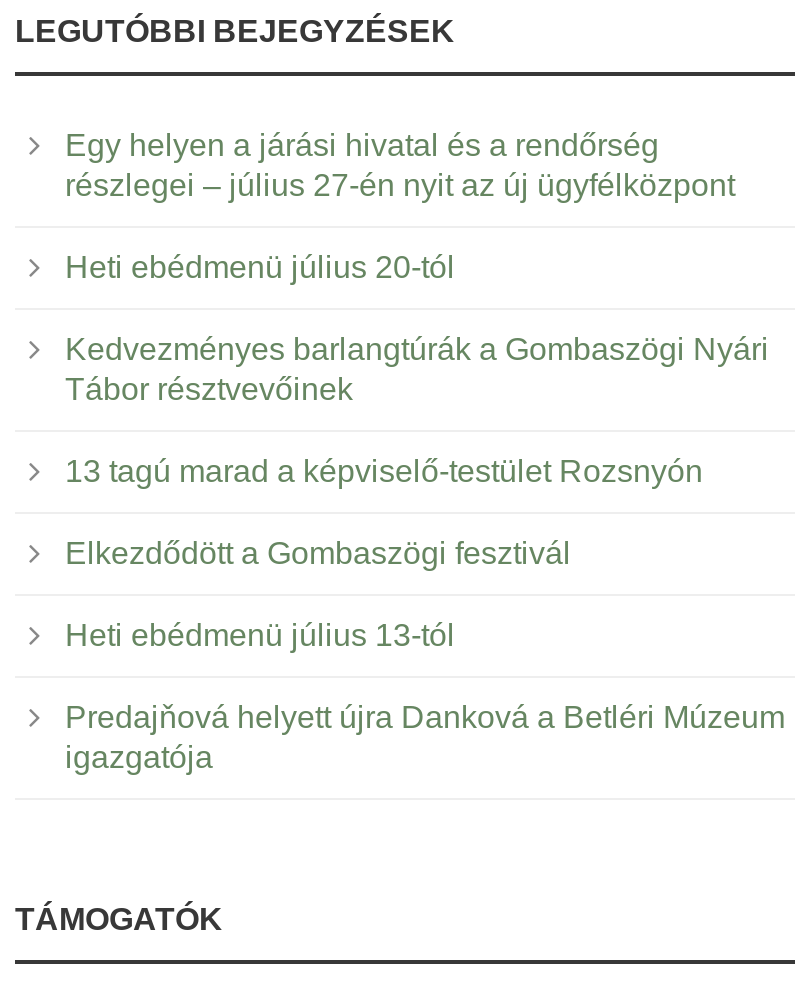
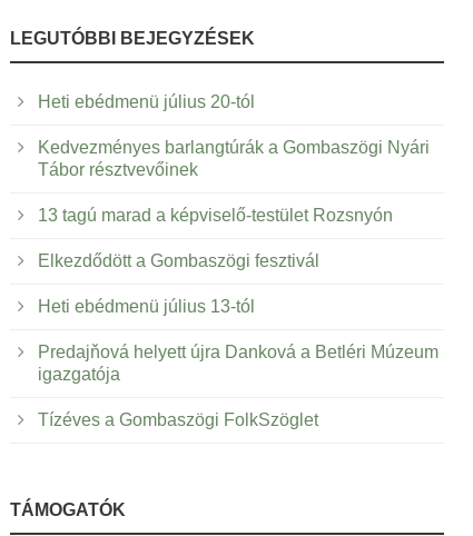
- Egy helyen a járási hivatal és a rendőrség
- részlegei – július 27-én nyit az új ügyfélközpont

moved up: Heti ebédmenü július 20-tól | Kedvezményes barlangtúrák a Gombaszögi Nyári | Tábor résztvevőinek | 13 tagú marad a képviselő-testület Rozsnyón | Elkezdődött a Gombaszögi fesztivál | Heti ebédmenü július 13-tól | Predajňová helyett újra Danková a Betléri Múzeum | igazgatója

+ Tízéves a Gombaszögi FolkSzöglet
